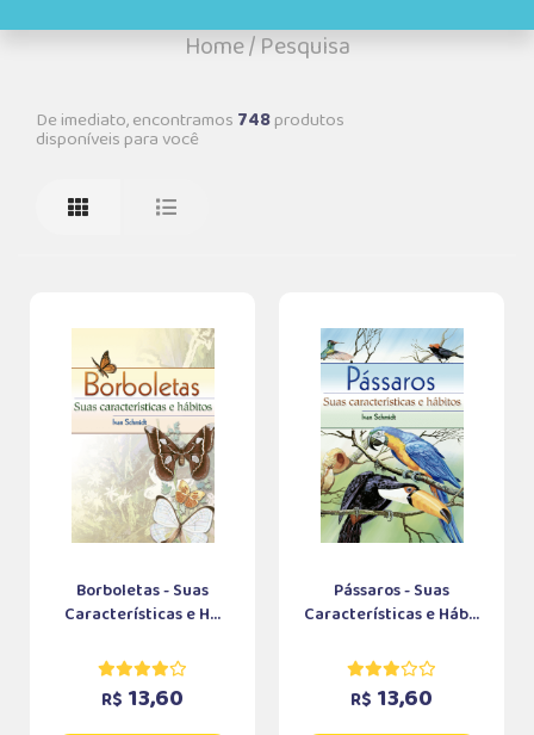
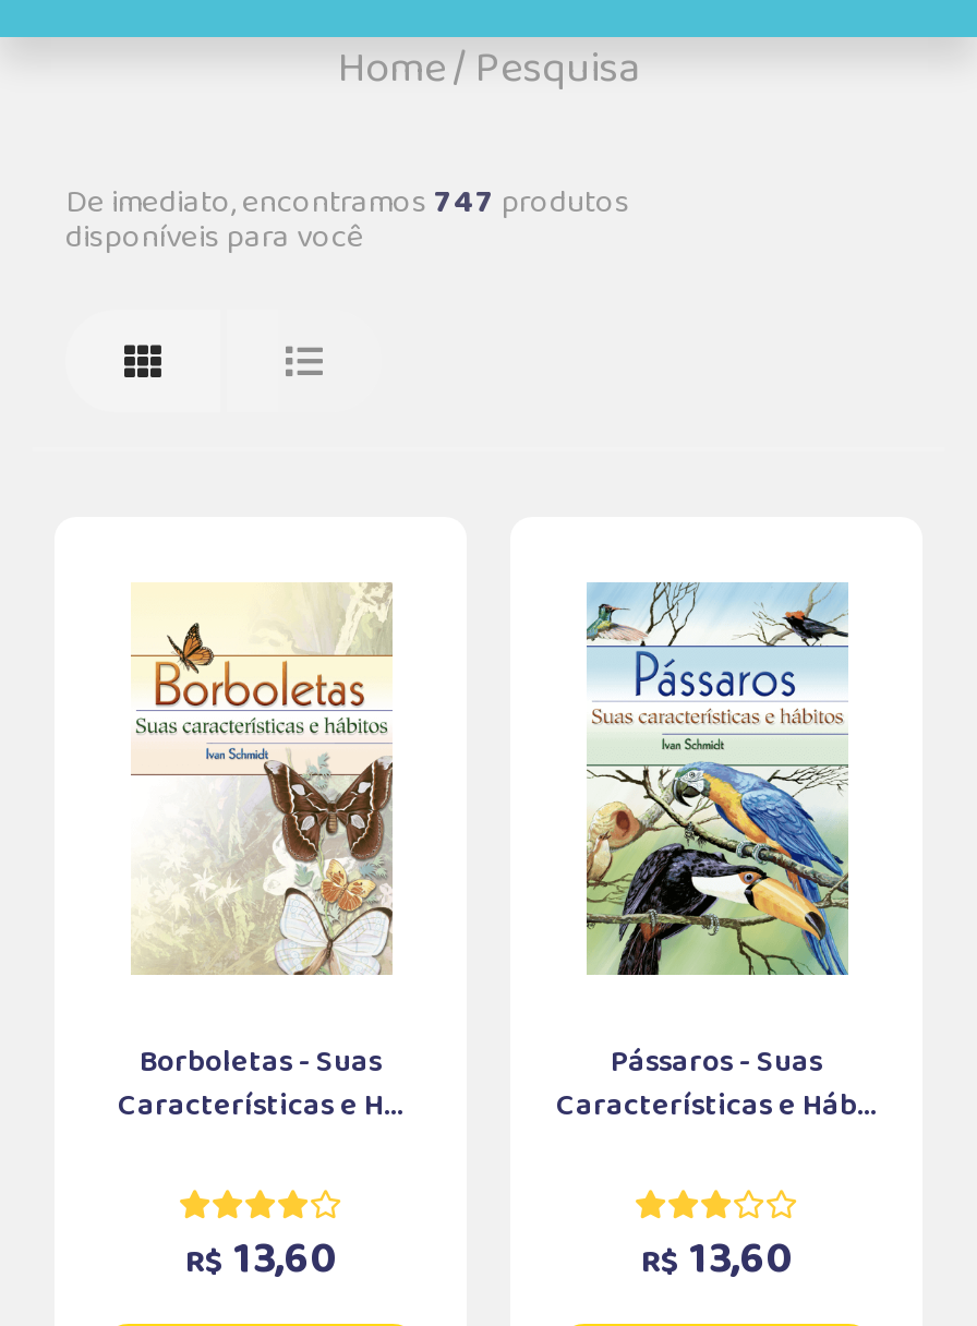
- De imediato, encontramos 748 produtos
+ De imediato, encontramos 747 produtos
